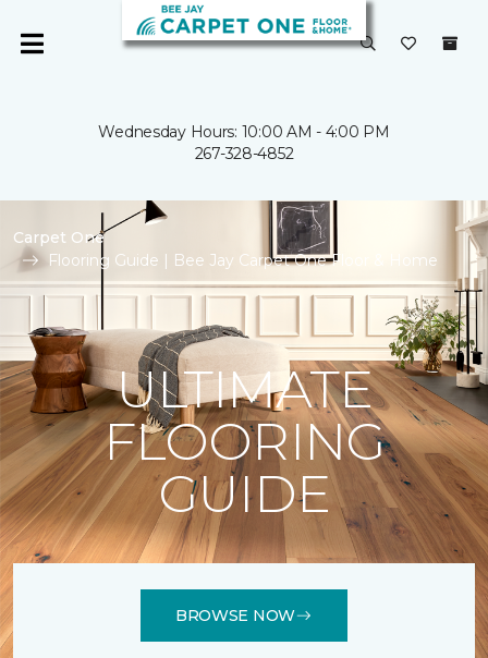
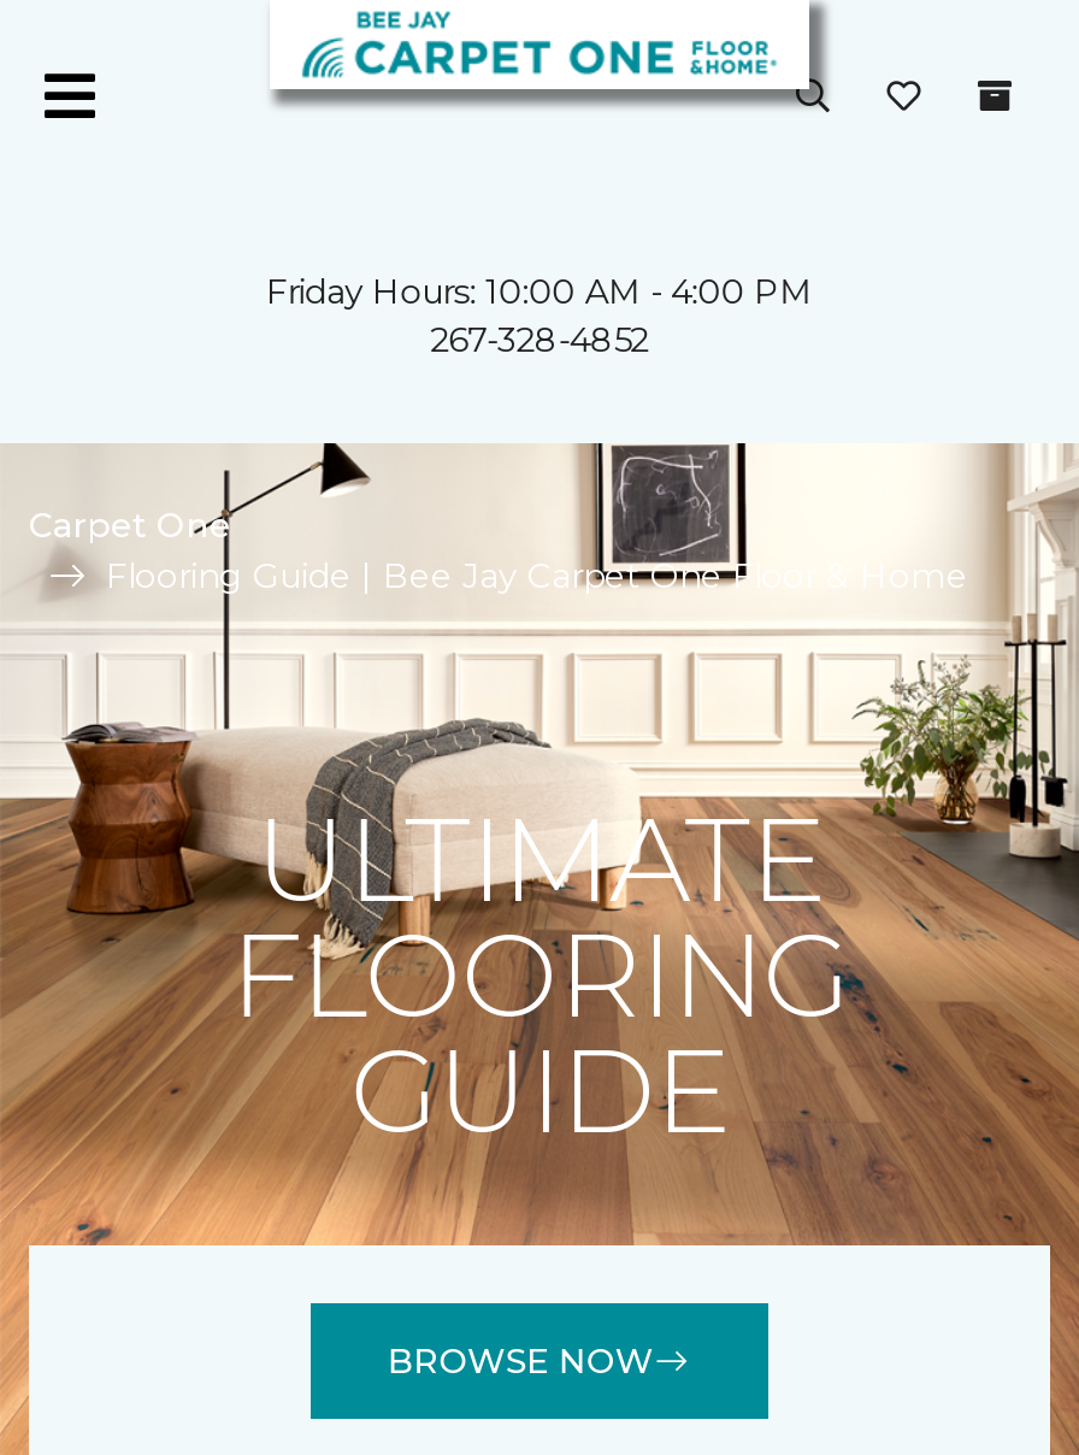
- Wednesday Hours: 10:00 AM - 4:00 PM
+ Friday Hours: 10:00 AM - 4:00 PM
